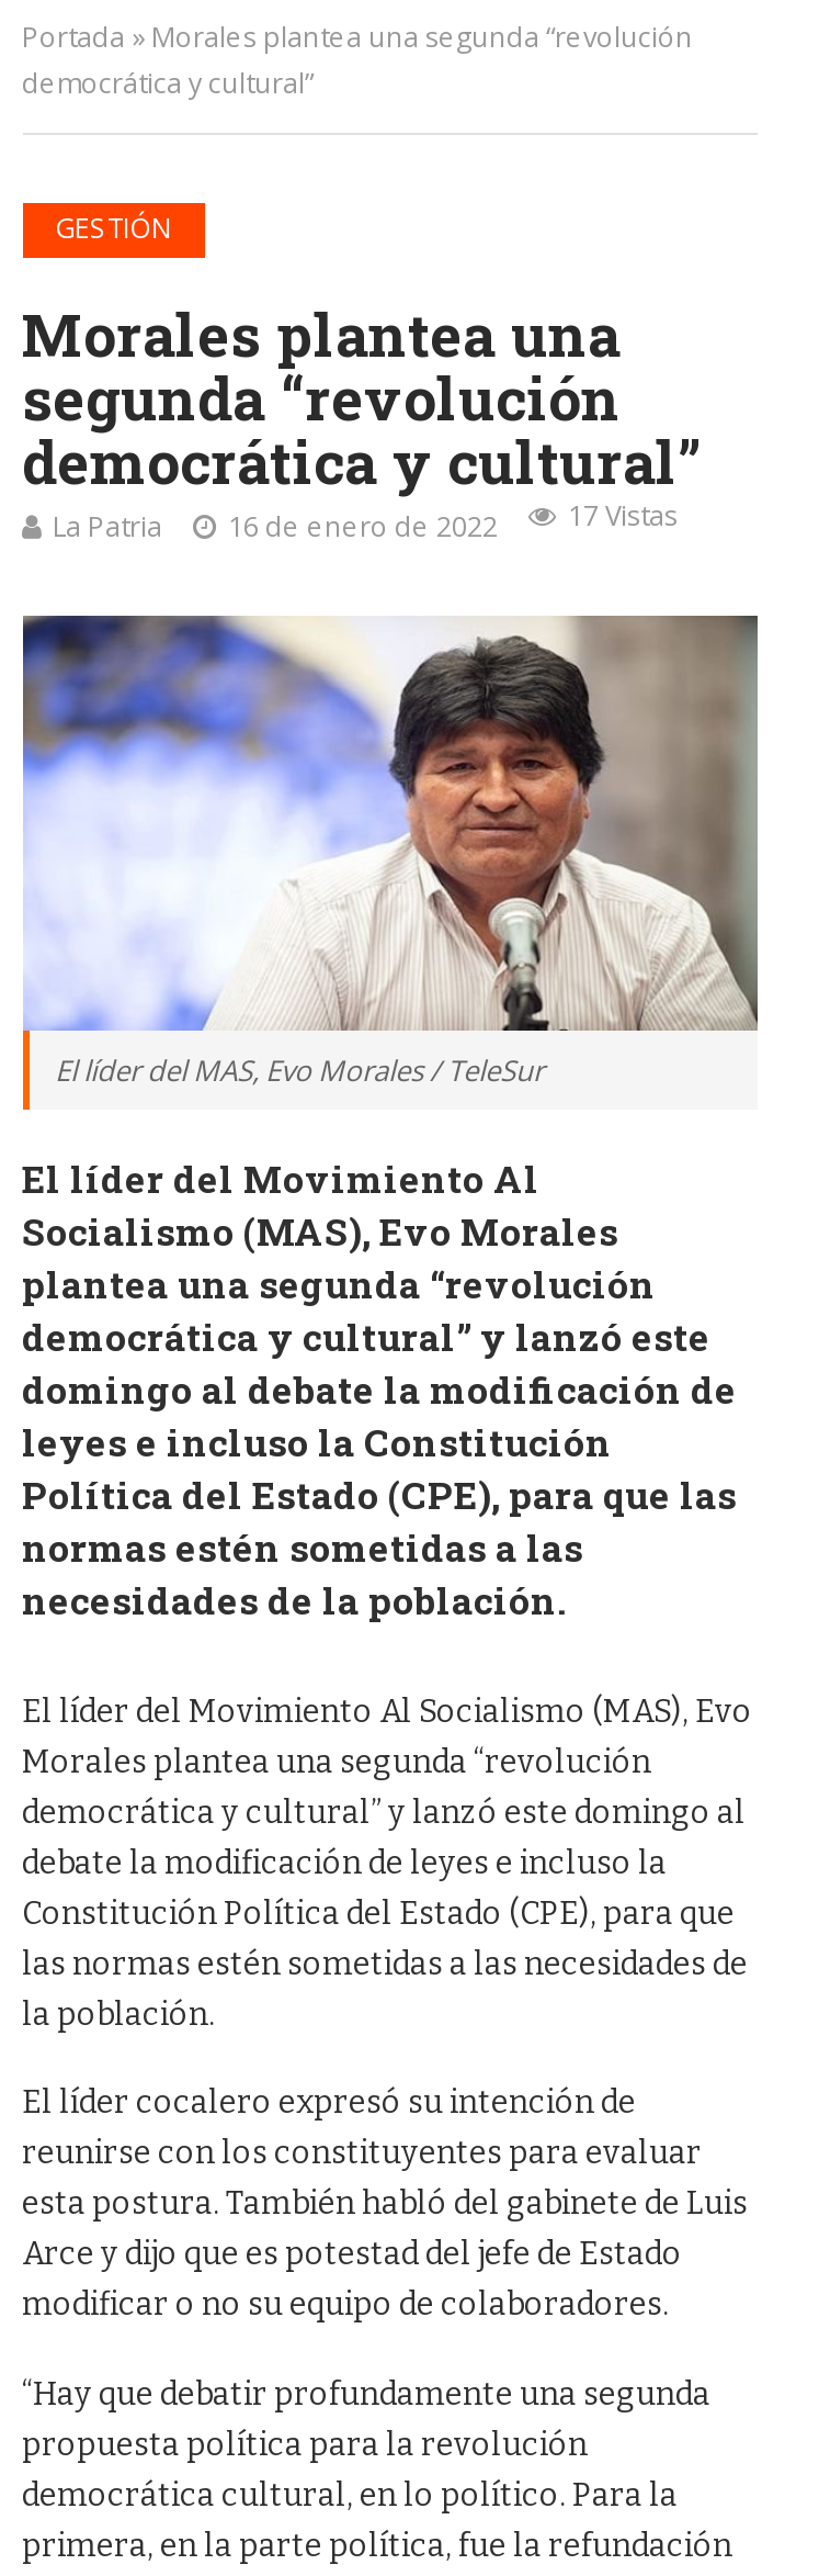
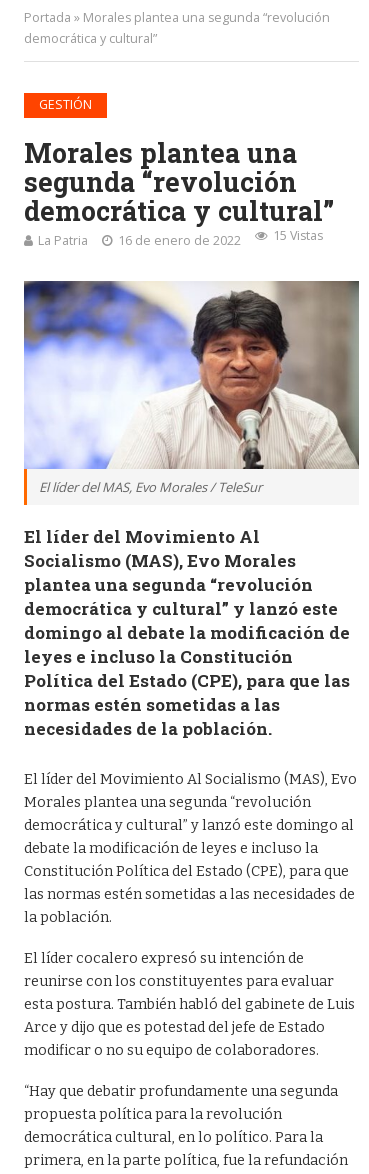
- La Patria 16 de enero de 2022 17 Vistas
+ La Patria 16 de enero de 2022 15 Vistas
